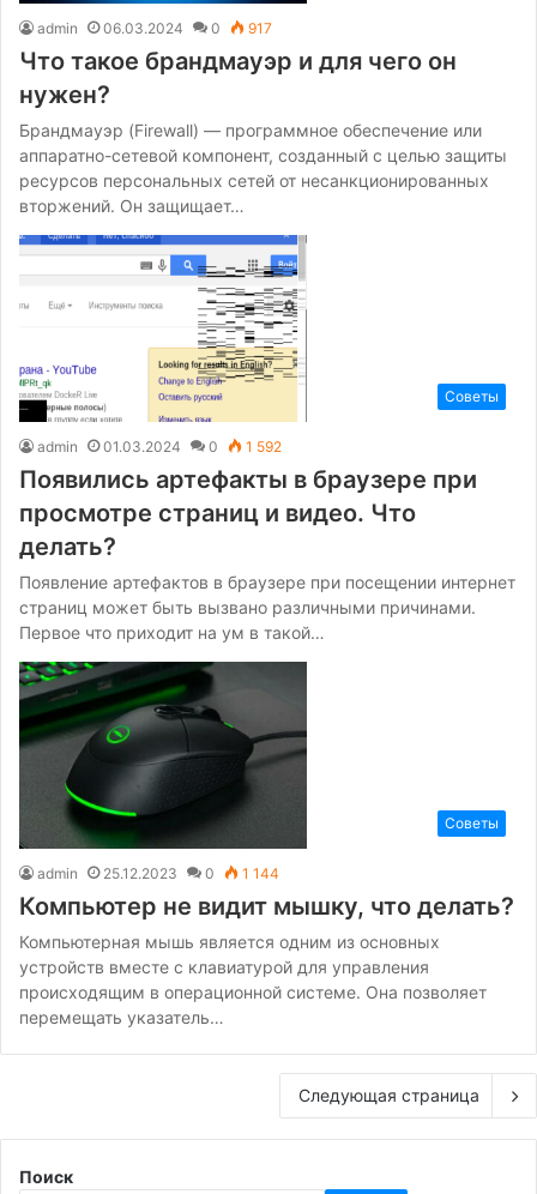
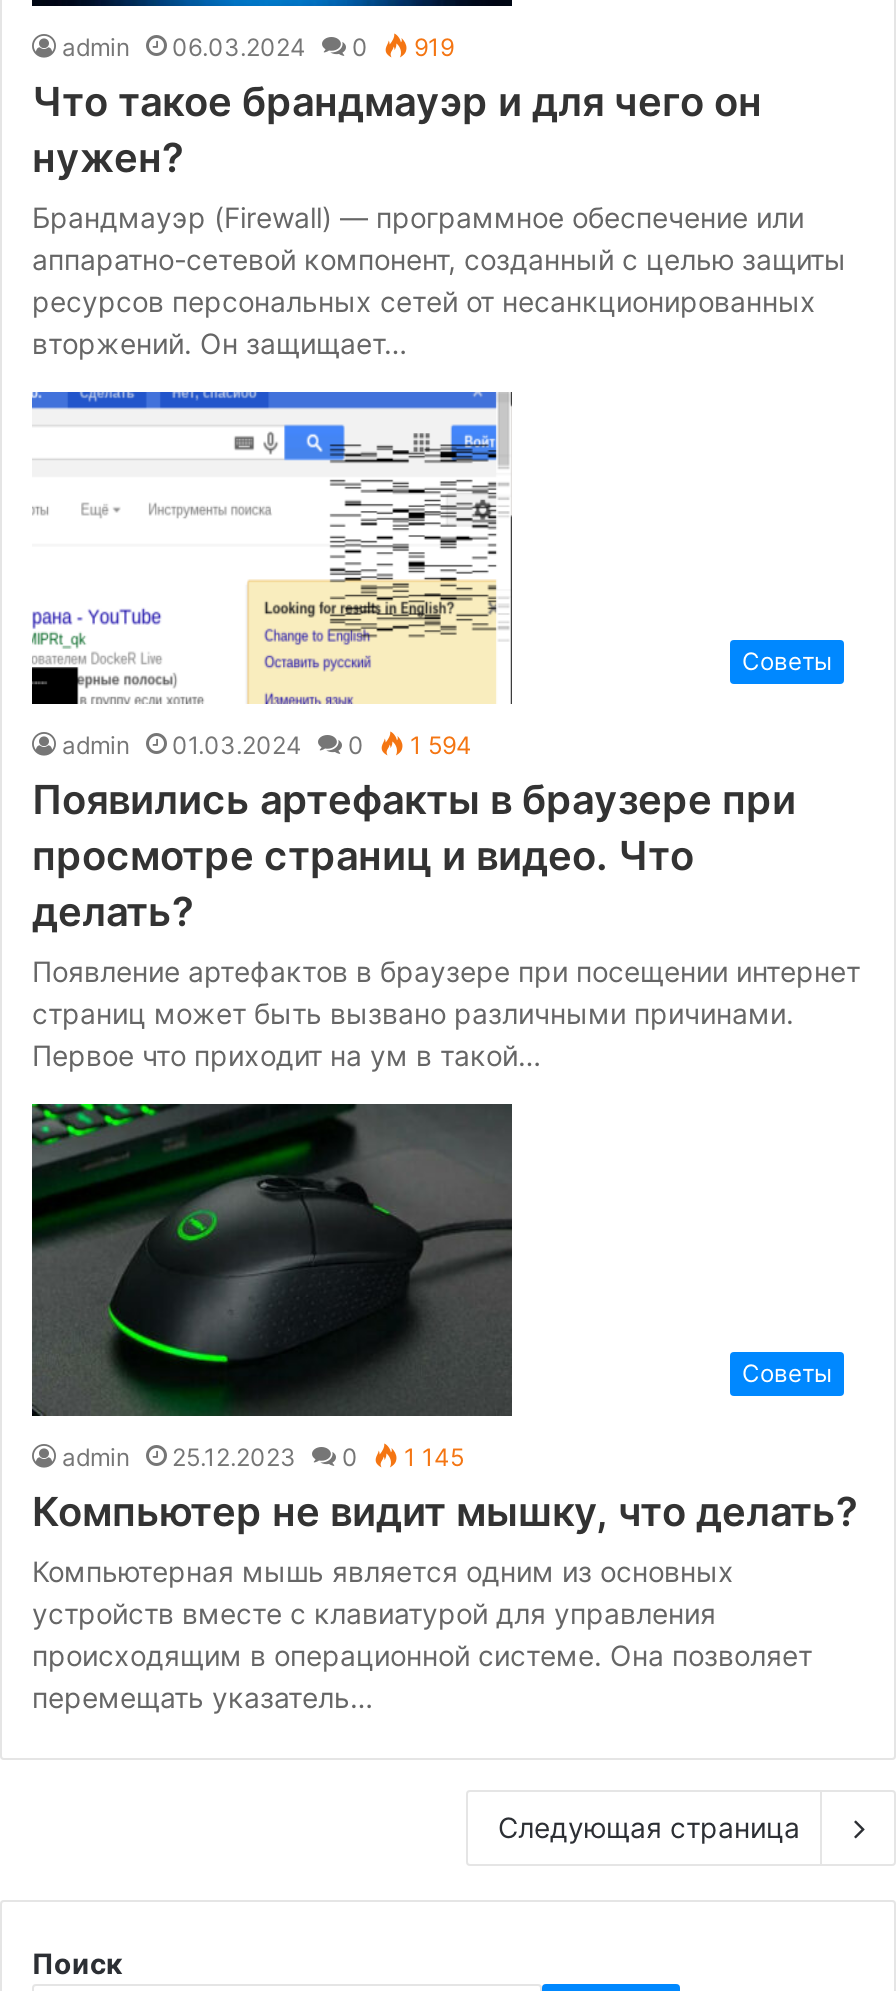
- admin 06.03.2024 0 917
+ admin 06.03.2024 0 919

- admin 01.03.2024 0 1 592
+ admin 01.03.2024 0 1 594

- admin 25.12.2023 0 1 144
+ admin 25.12.2023 0 1 145
